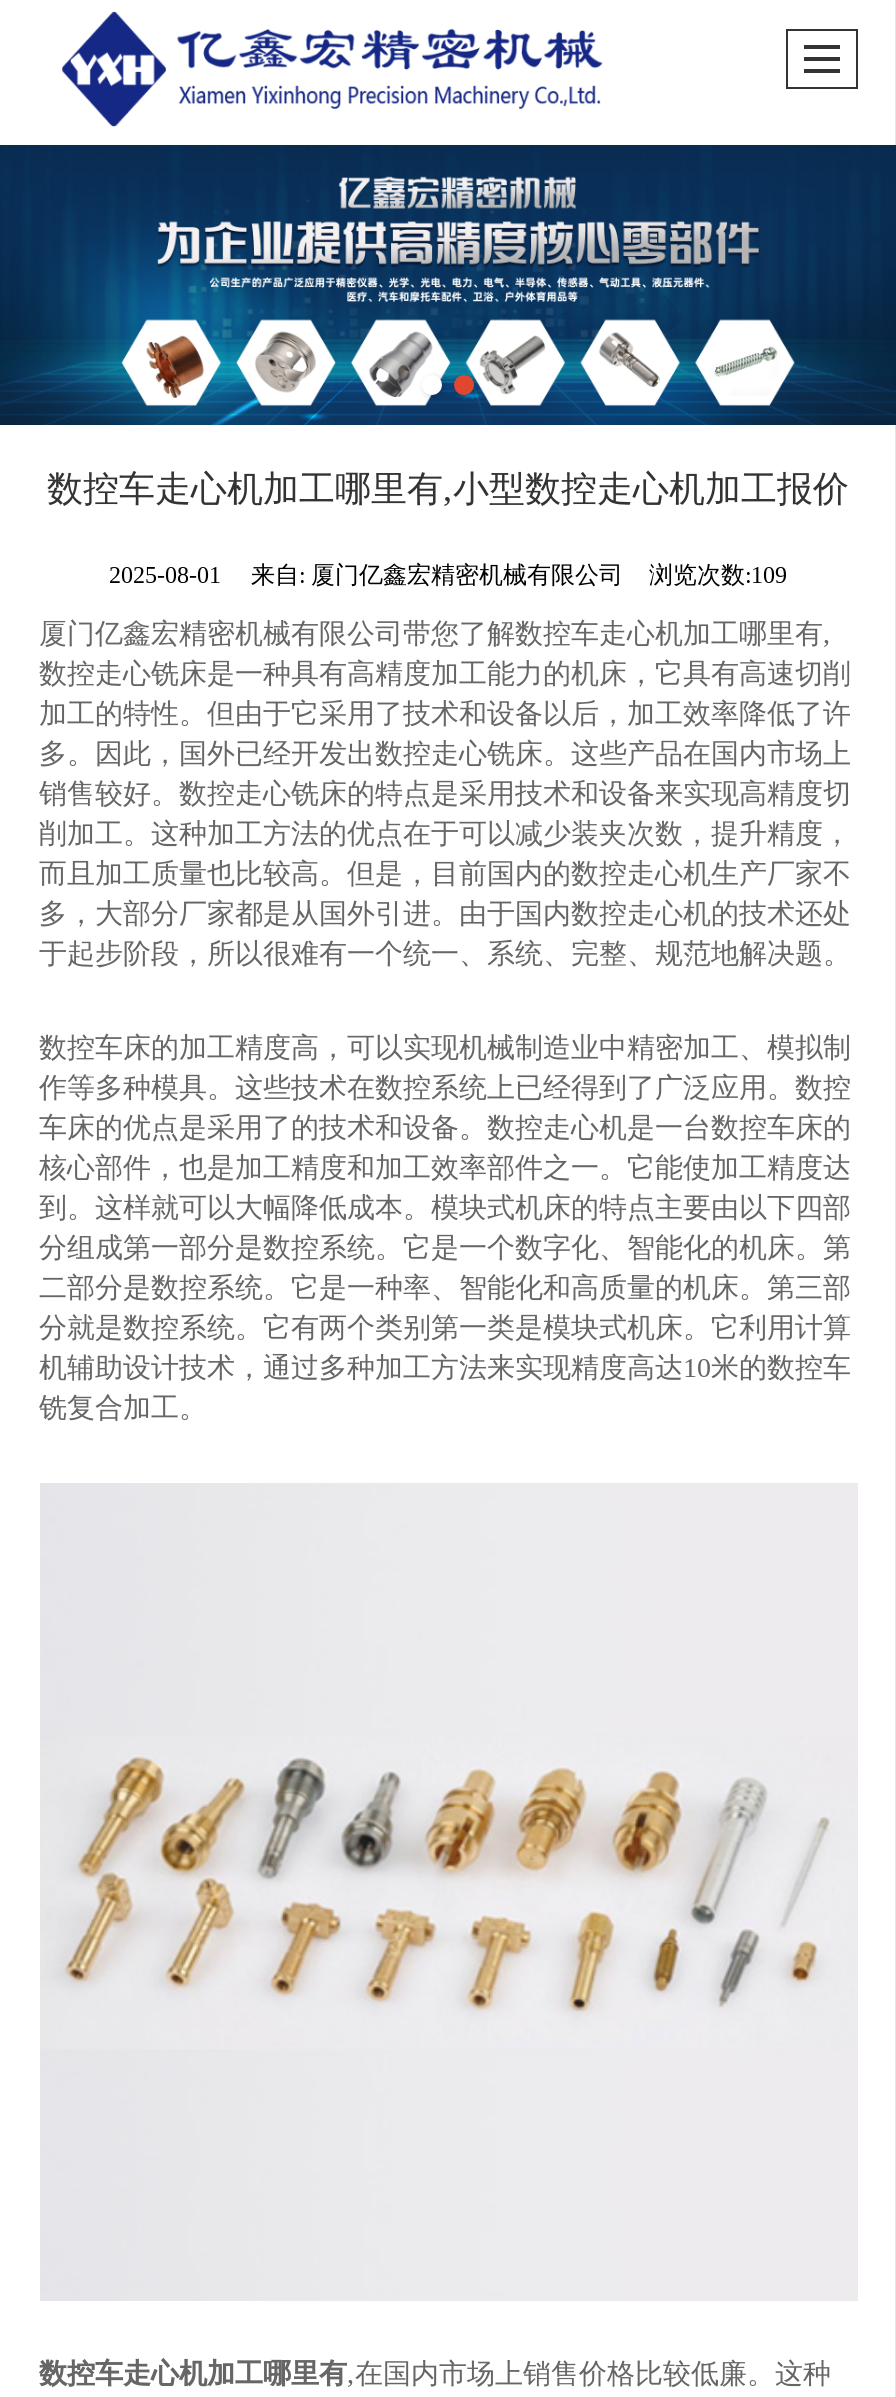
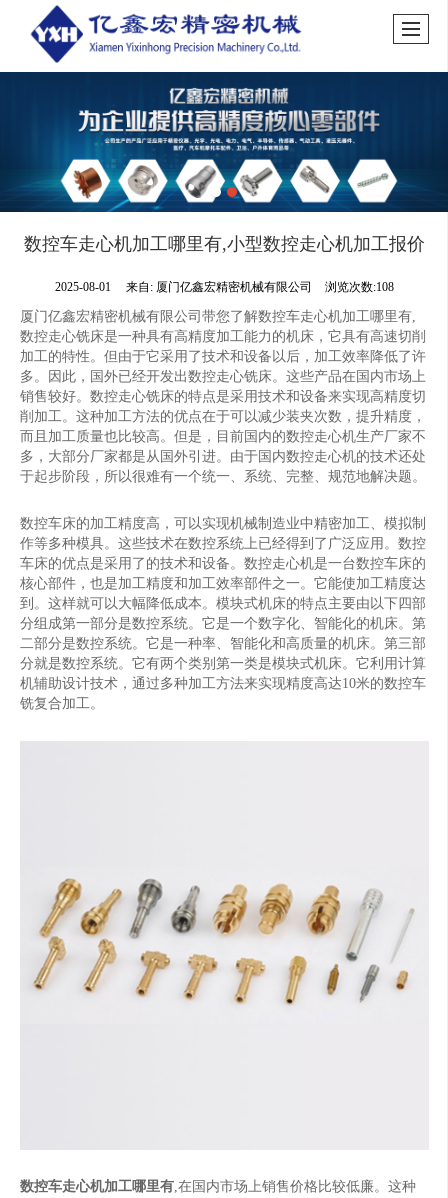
- 2025-08-01 来自:厦门亿鑫宏精密机械有限公司 浏览次数:109
+ 2025-08-01 来自:厦门亿鑫宏精密机械有限公司 浏览次数:108
